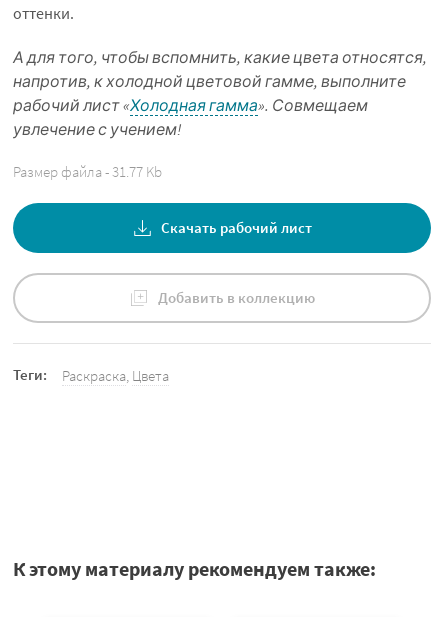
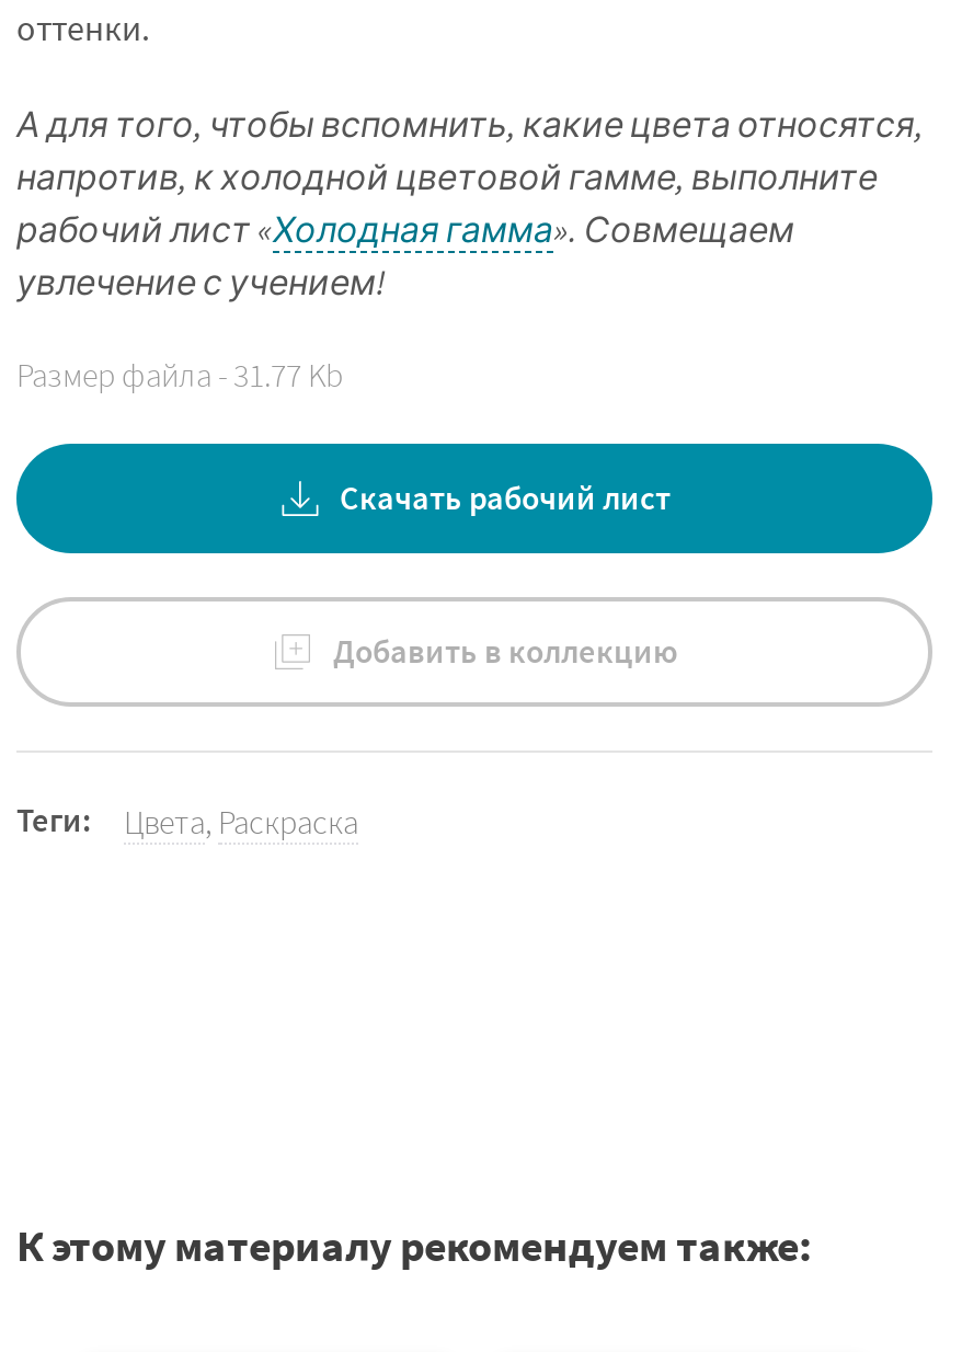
- Раскраска, Цвета
+ Цвета, Раскраска
